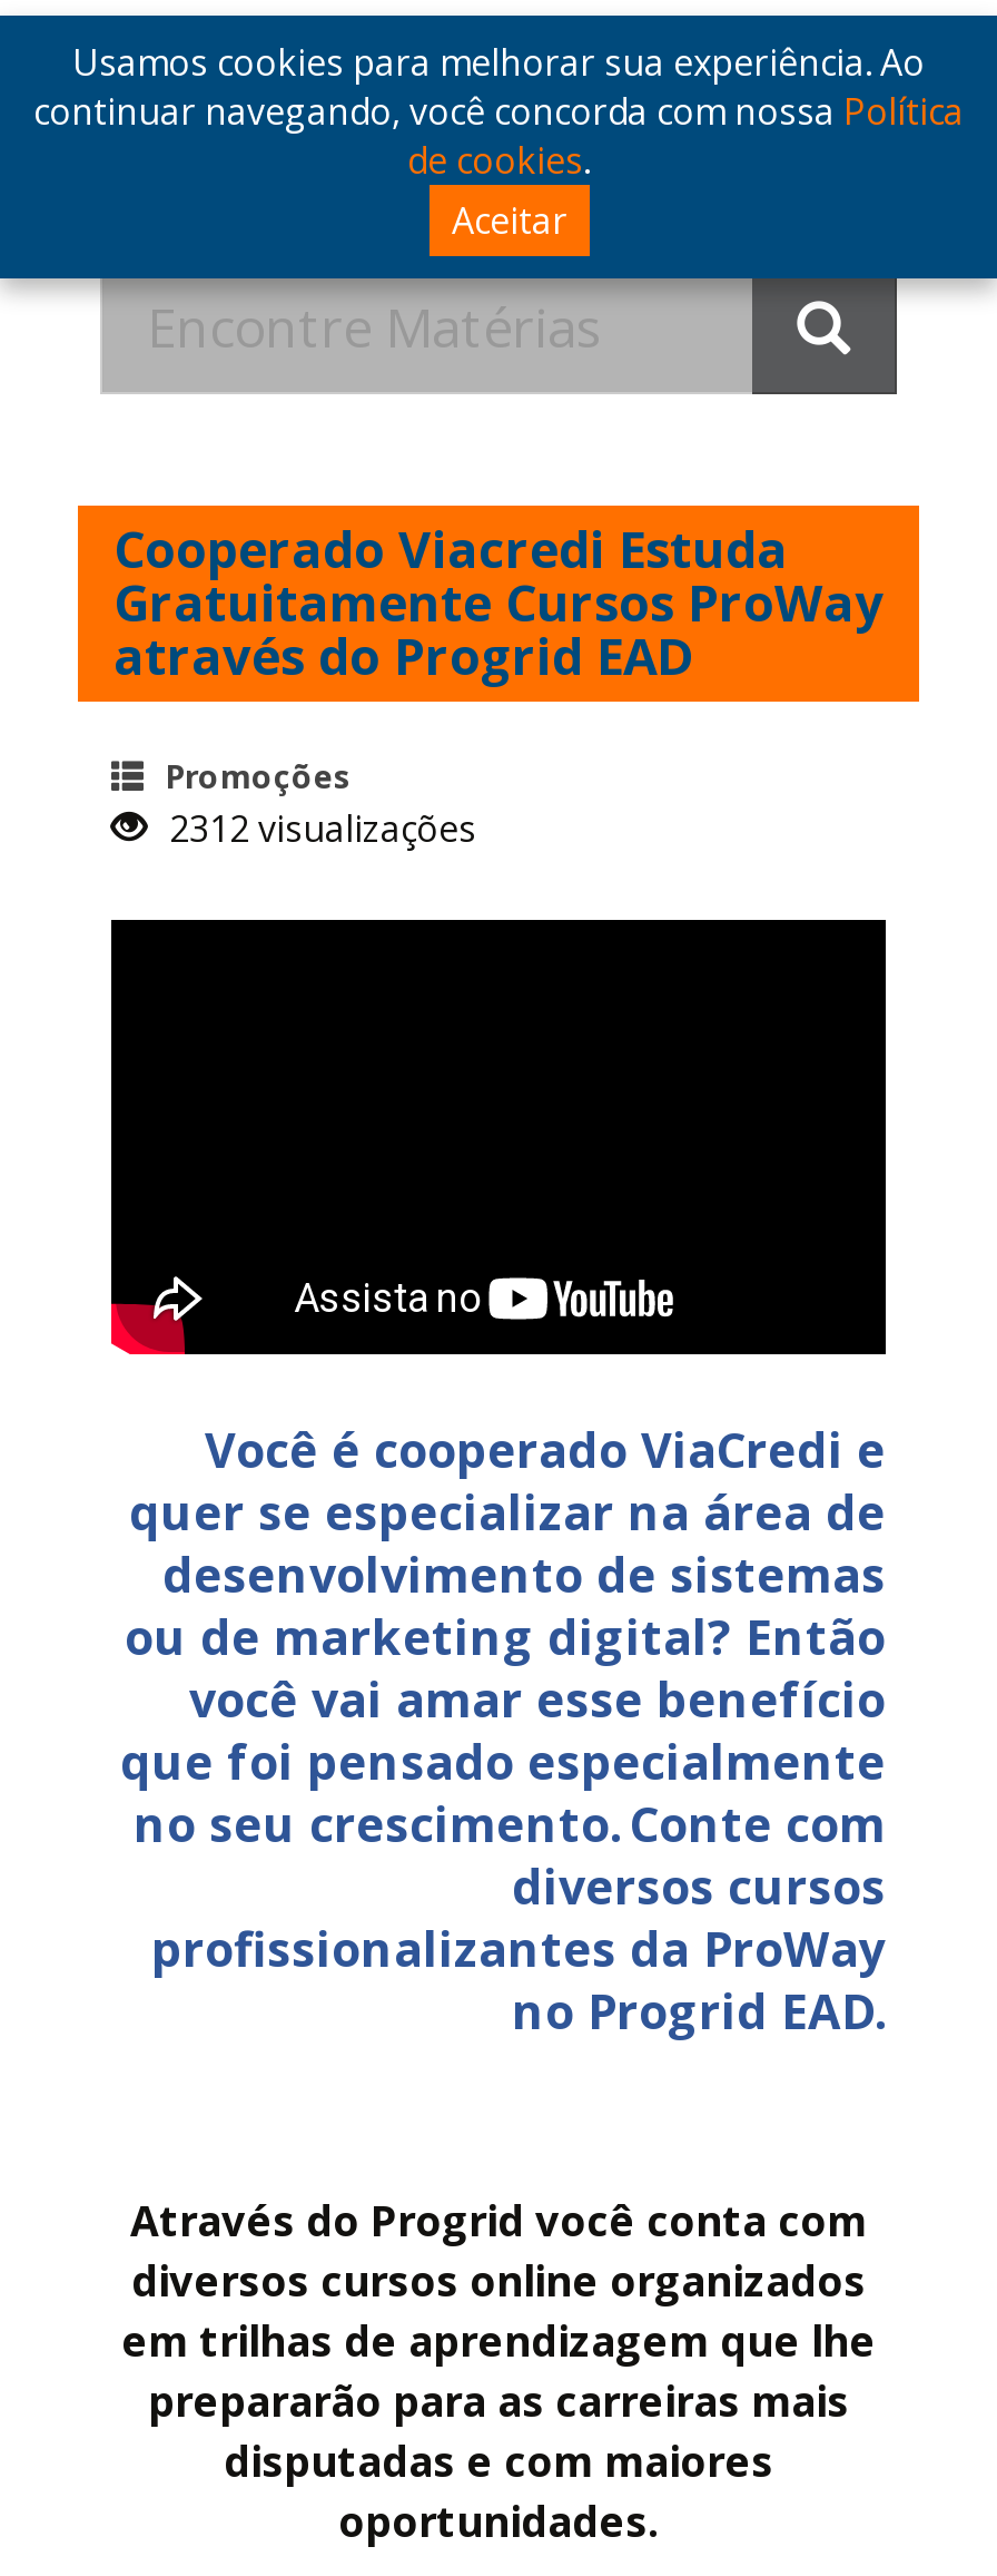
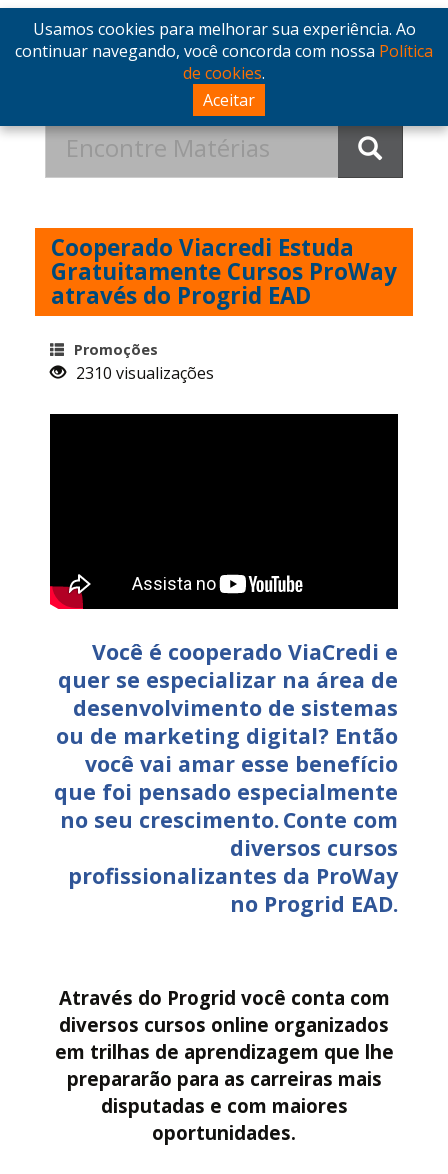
- 2312 visualizações
+ 2310 visualizações
